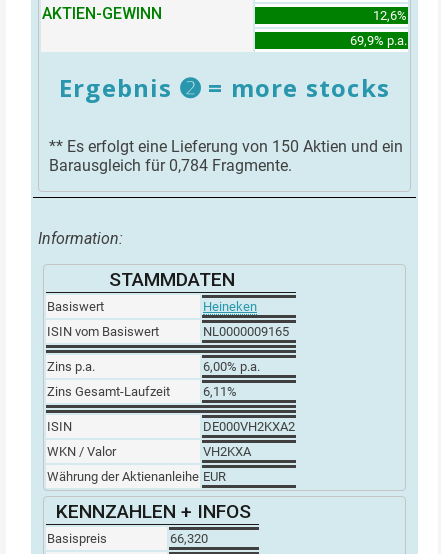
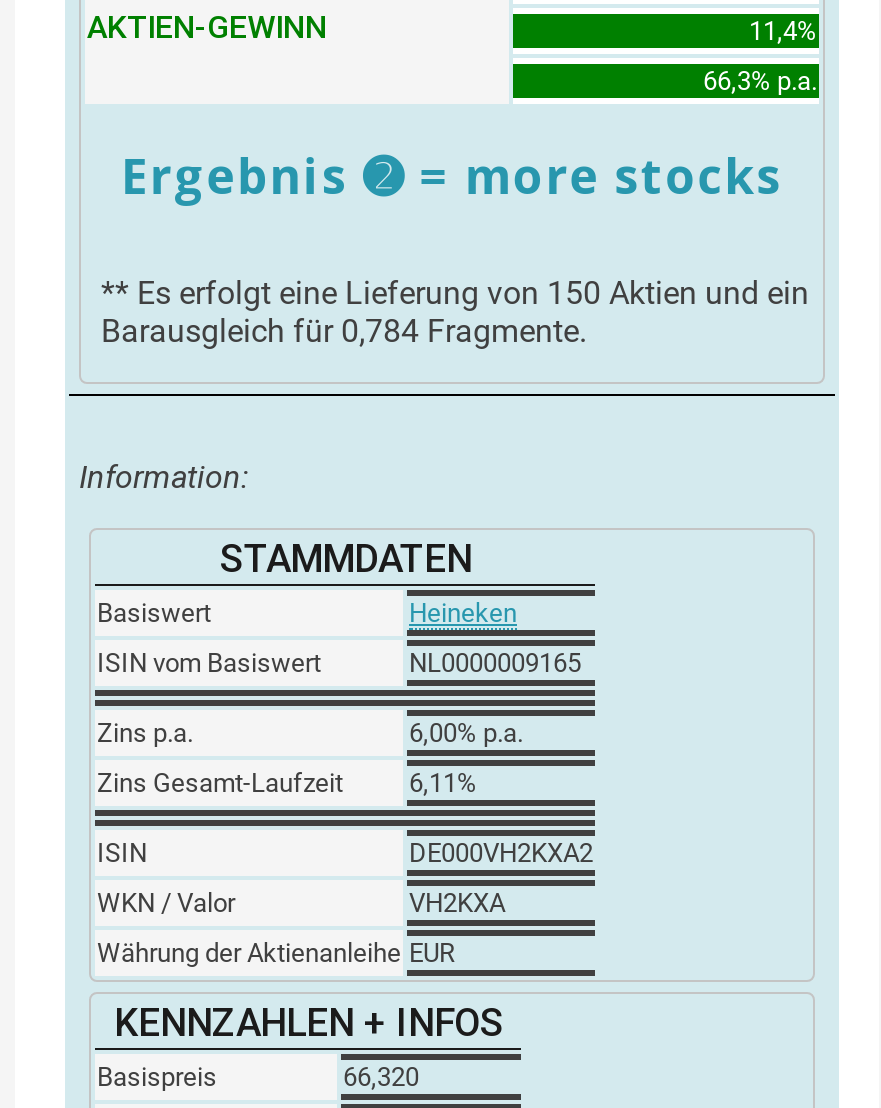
- 12,6%
+ 11,4%

- 69,9% p.a.
+ 66,3% p.a.
